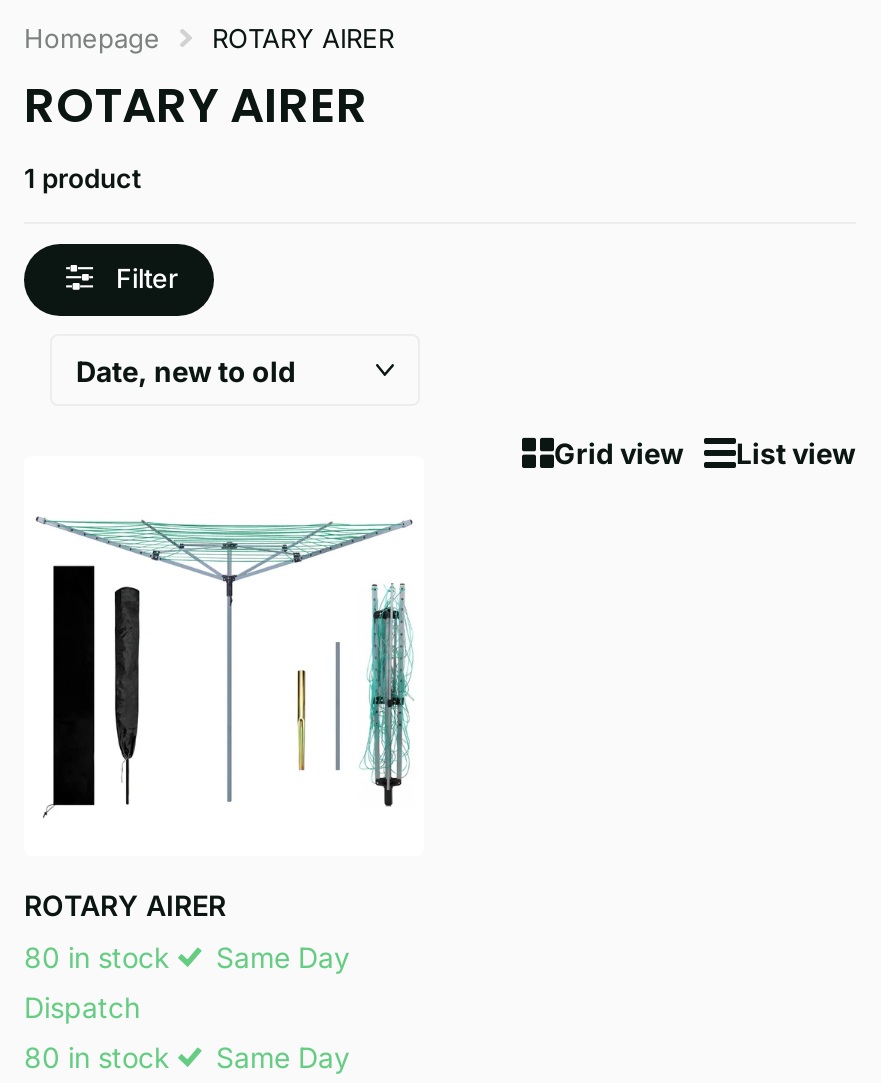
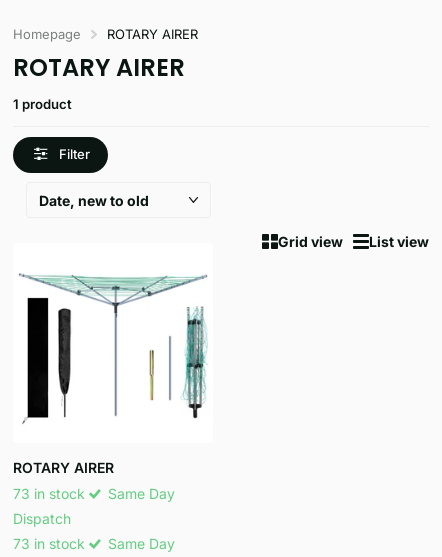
- 80 in stock Same Day
+ 73 in stock Same Day

- 80 in stock Same Day
+ 73 in stock Same Day
